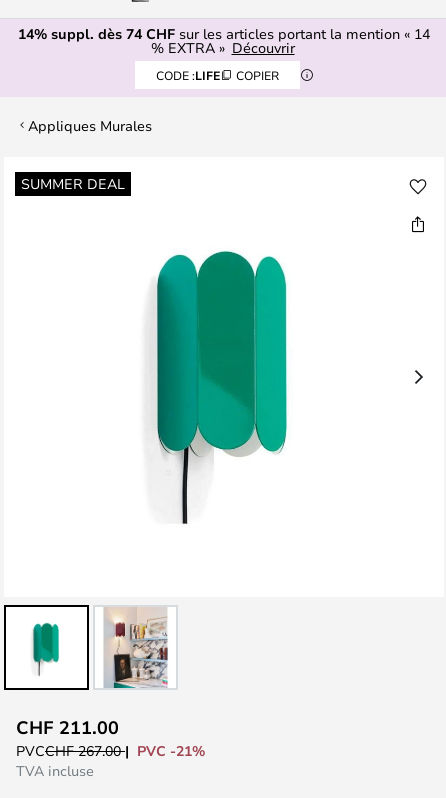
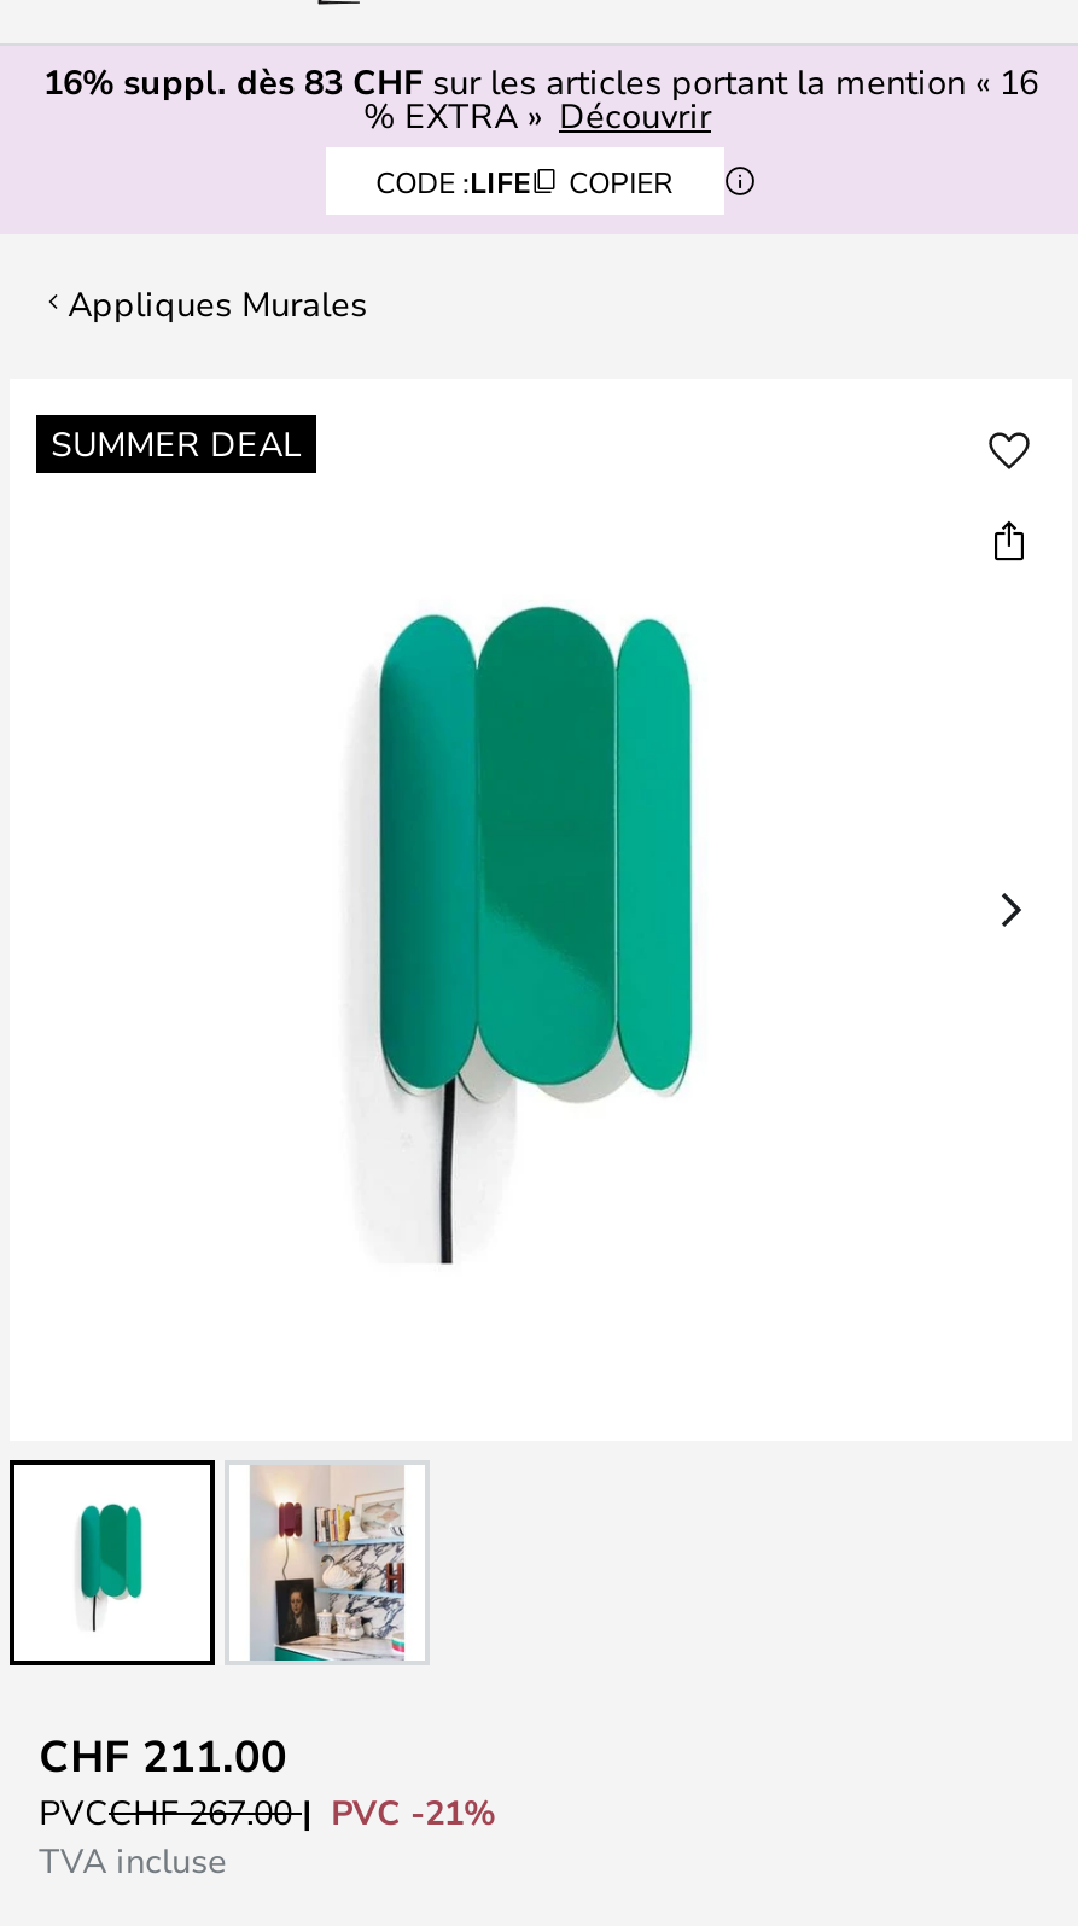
- 14% suppl. dès 74 CHF sur les articles portant la mention « 14
+ 16% suppl. dès 83 CHF sur les articles portant la mention « 16
